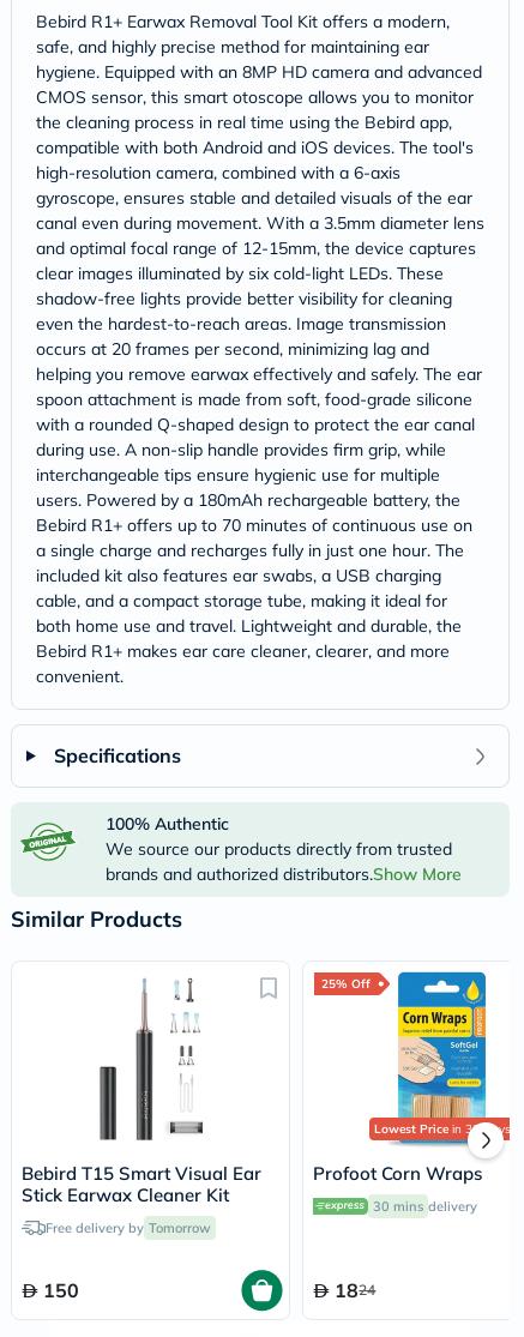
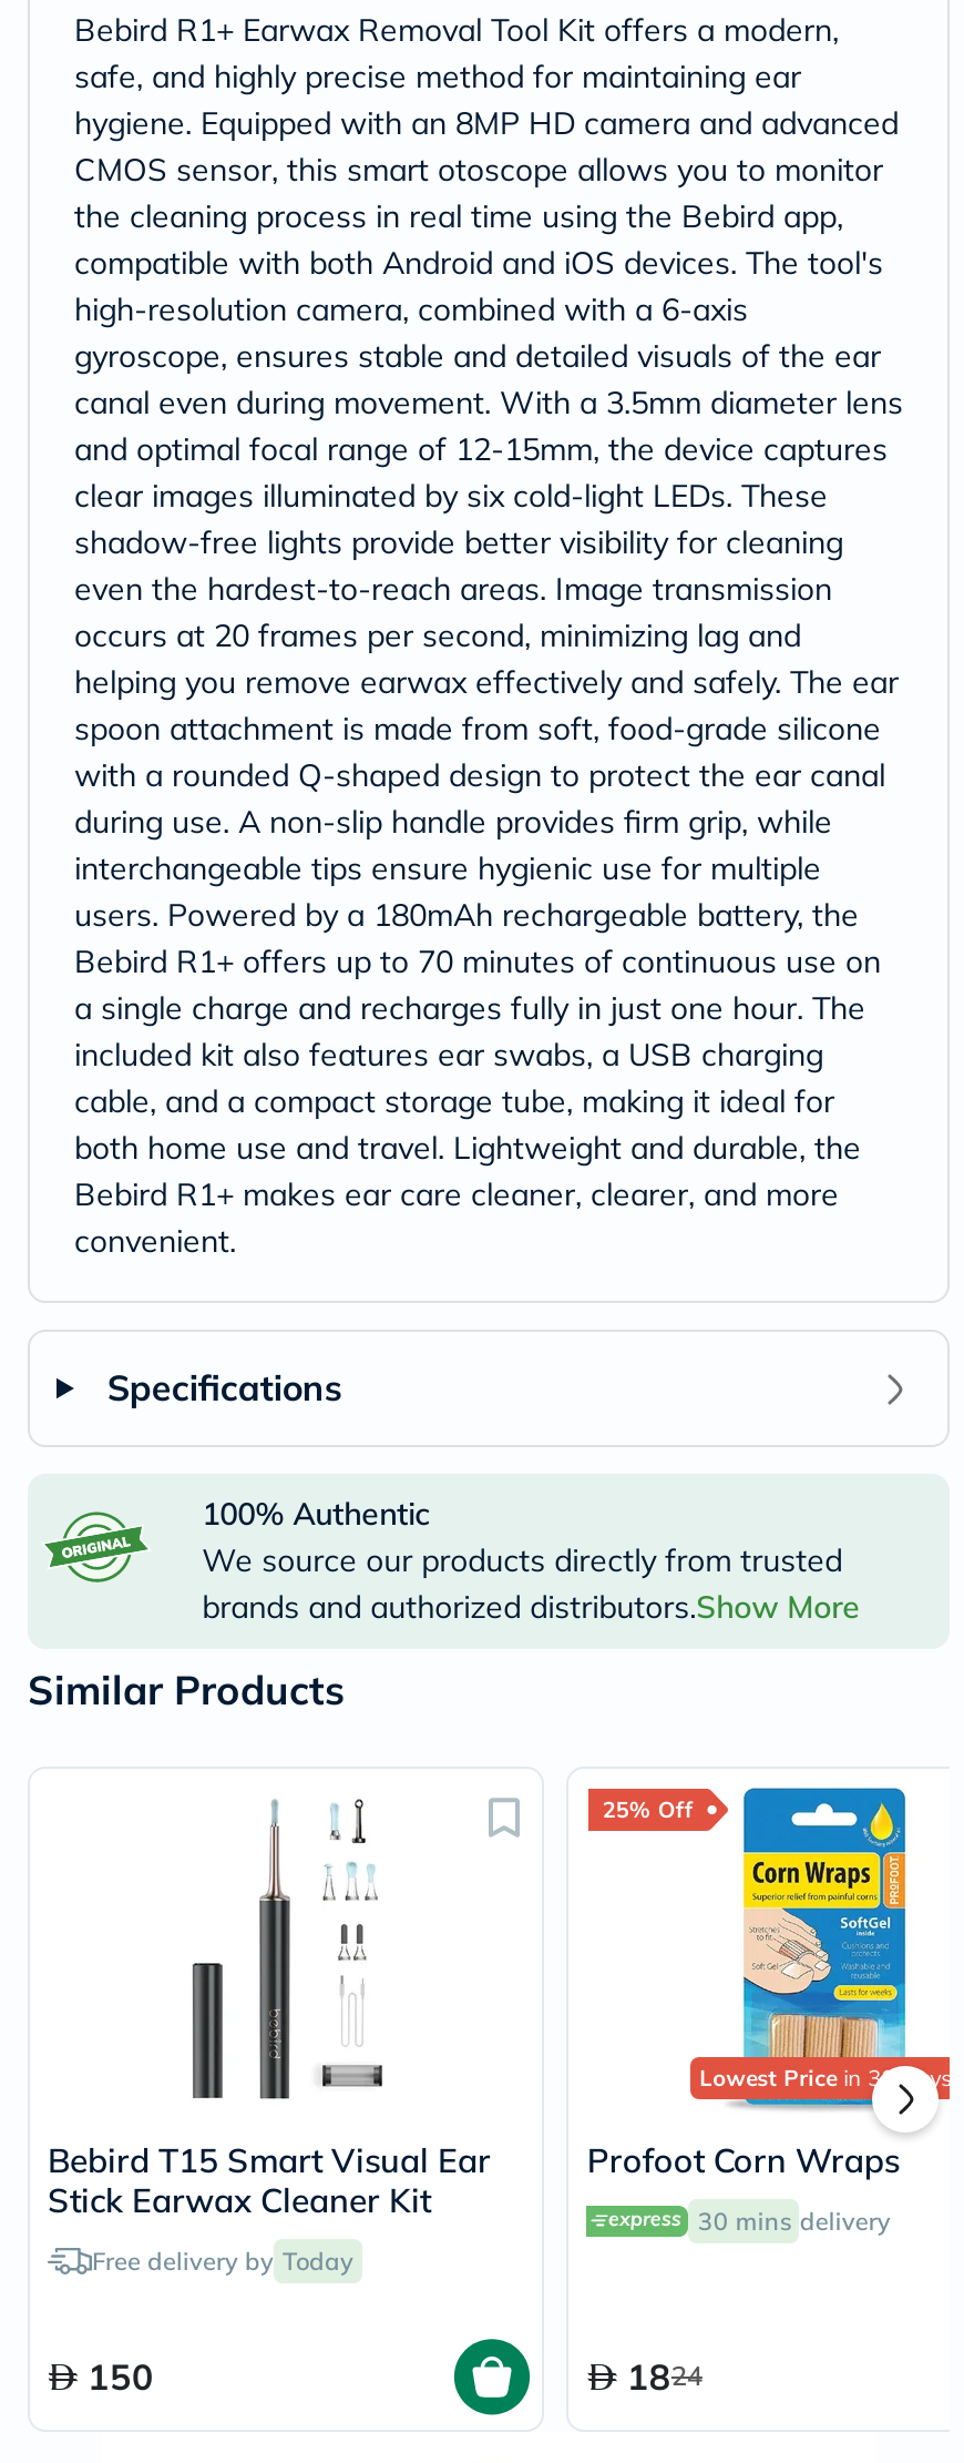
- Free delivery by Tomorrow
+ Free delivery by Today
